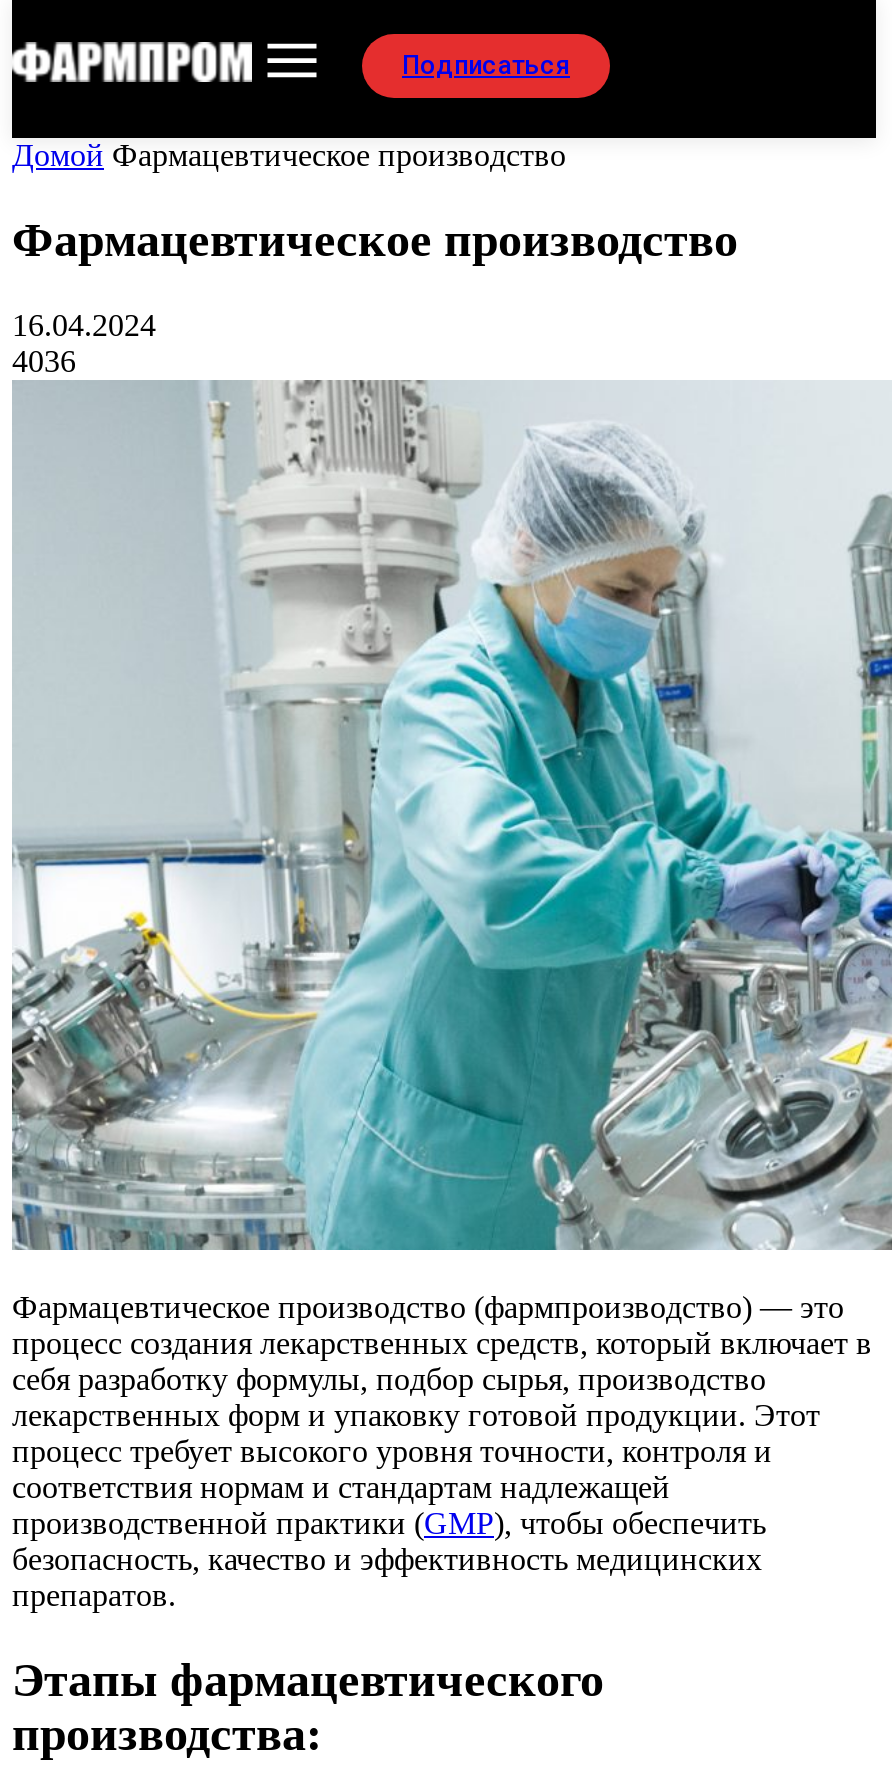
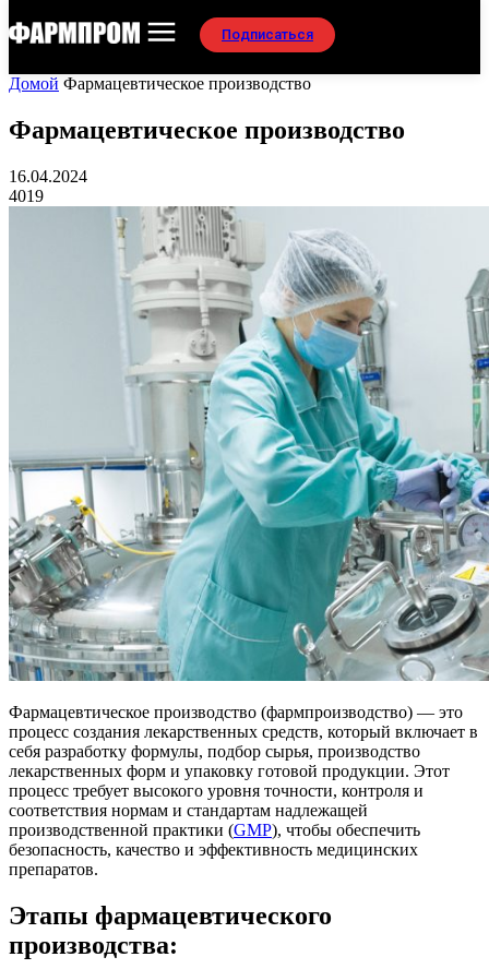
- 4036
+ 4019
